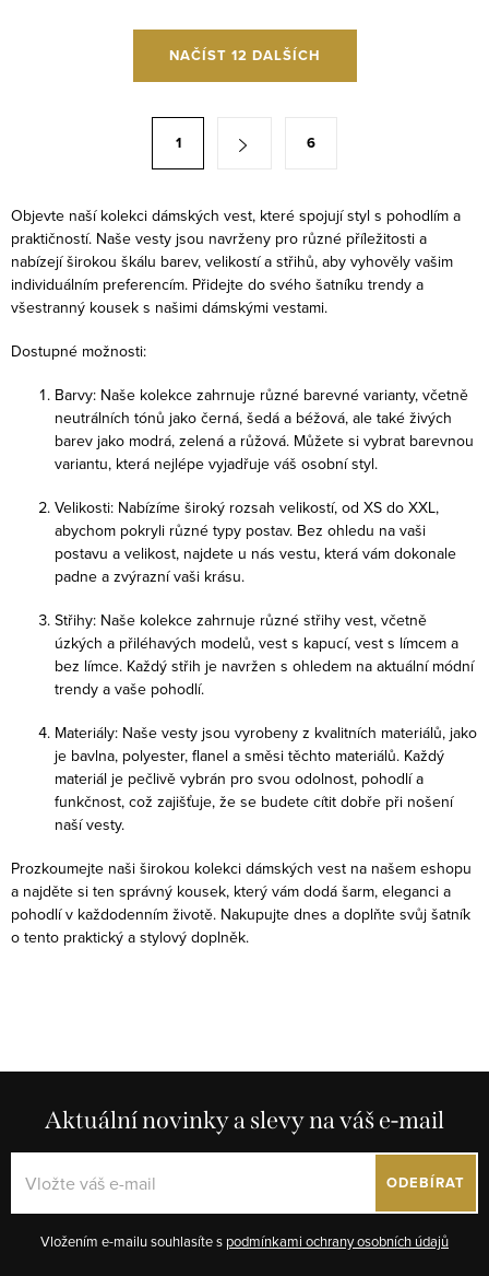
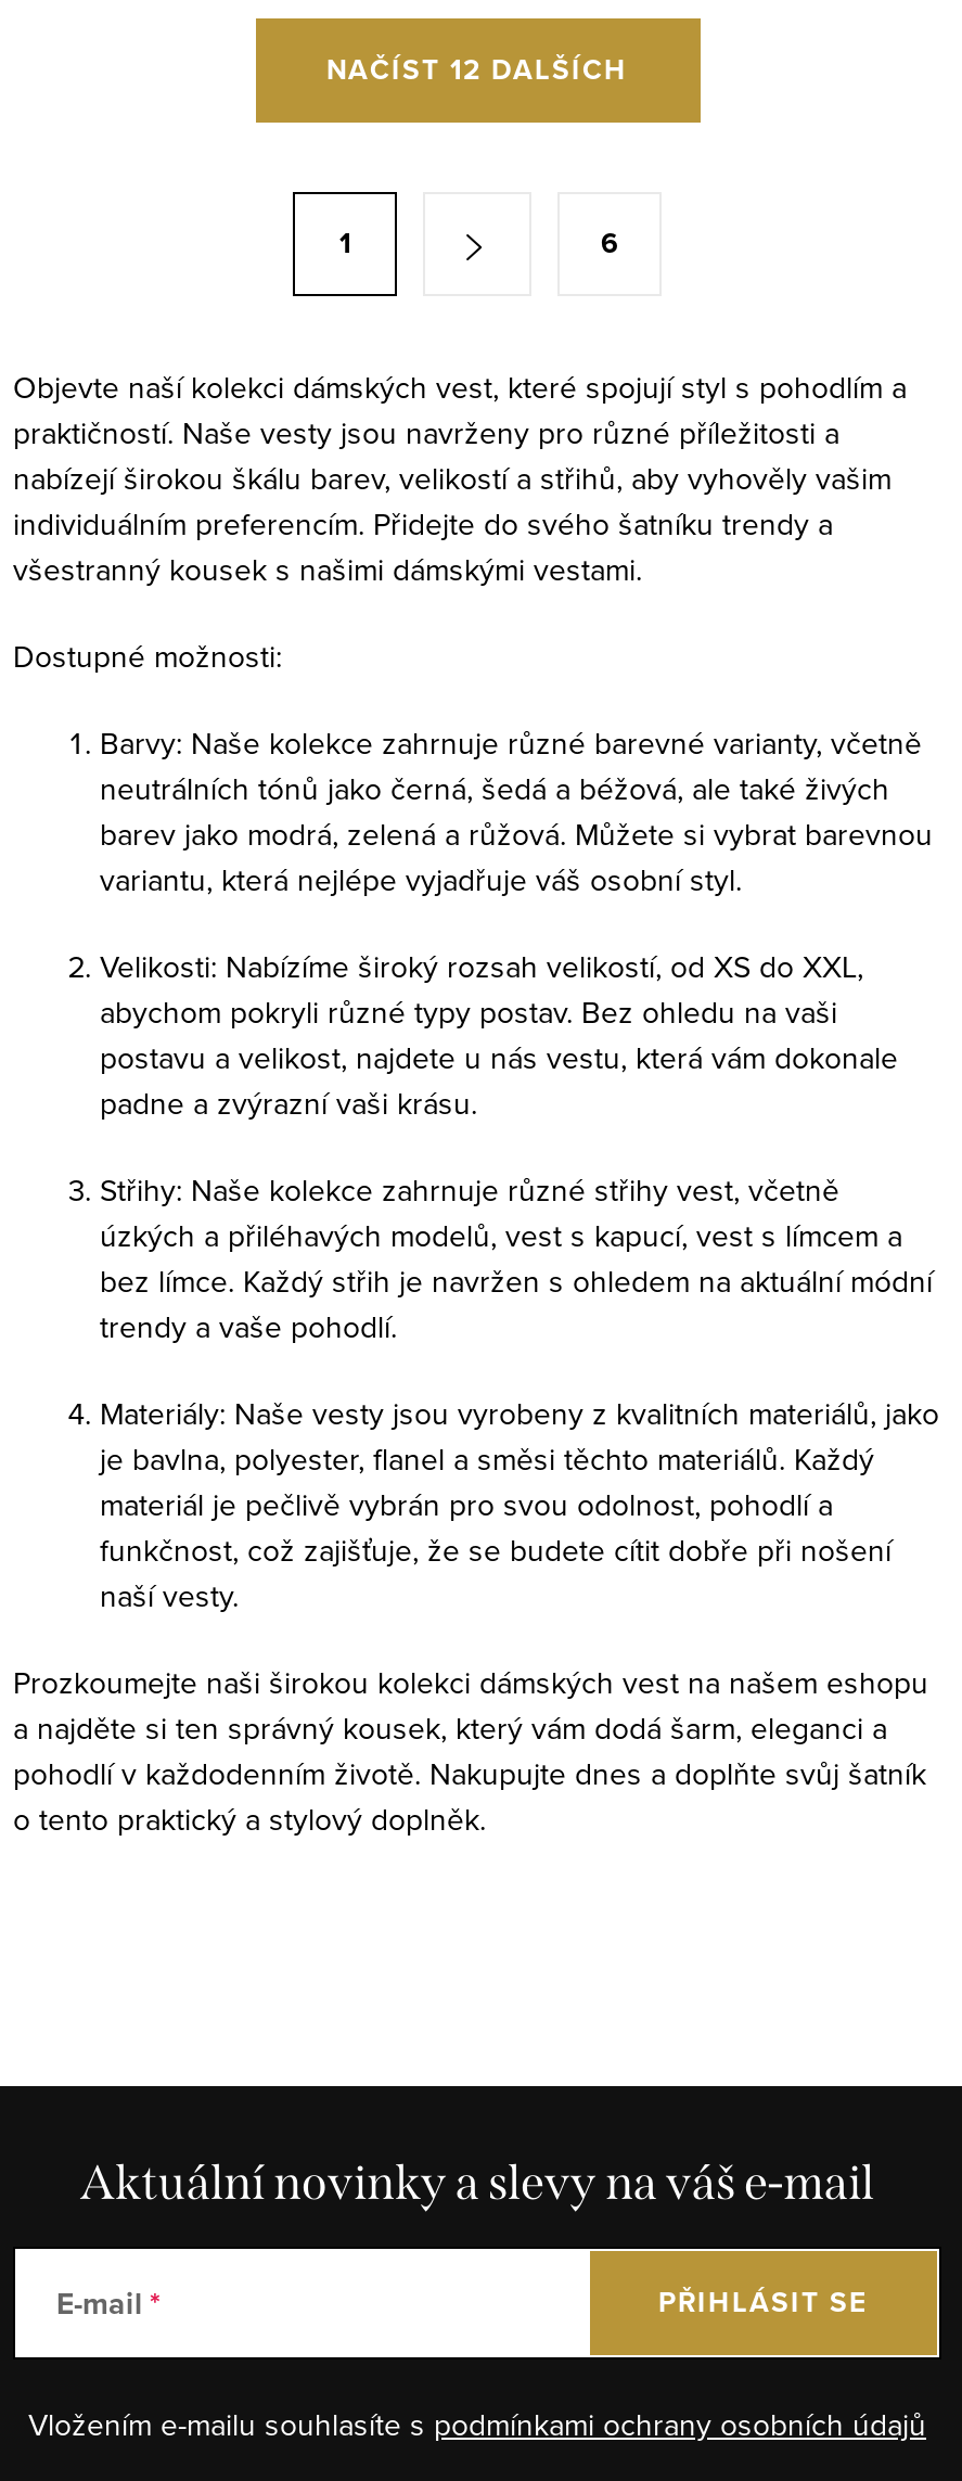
+ E-mail

- ODEBÍRAT
+ PŘIHLÁSIT SE
